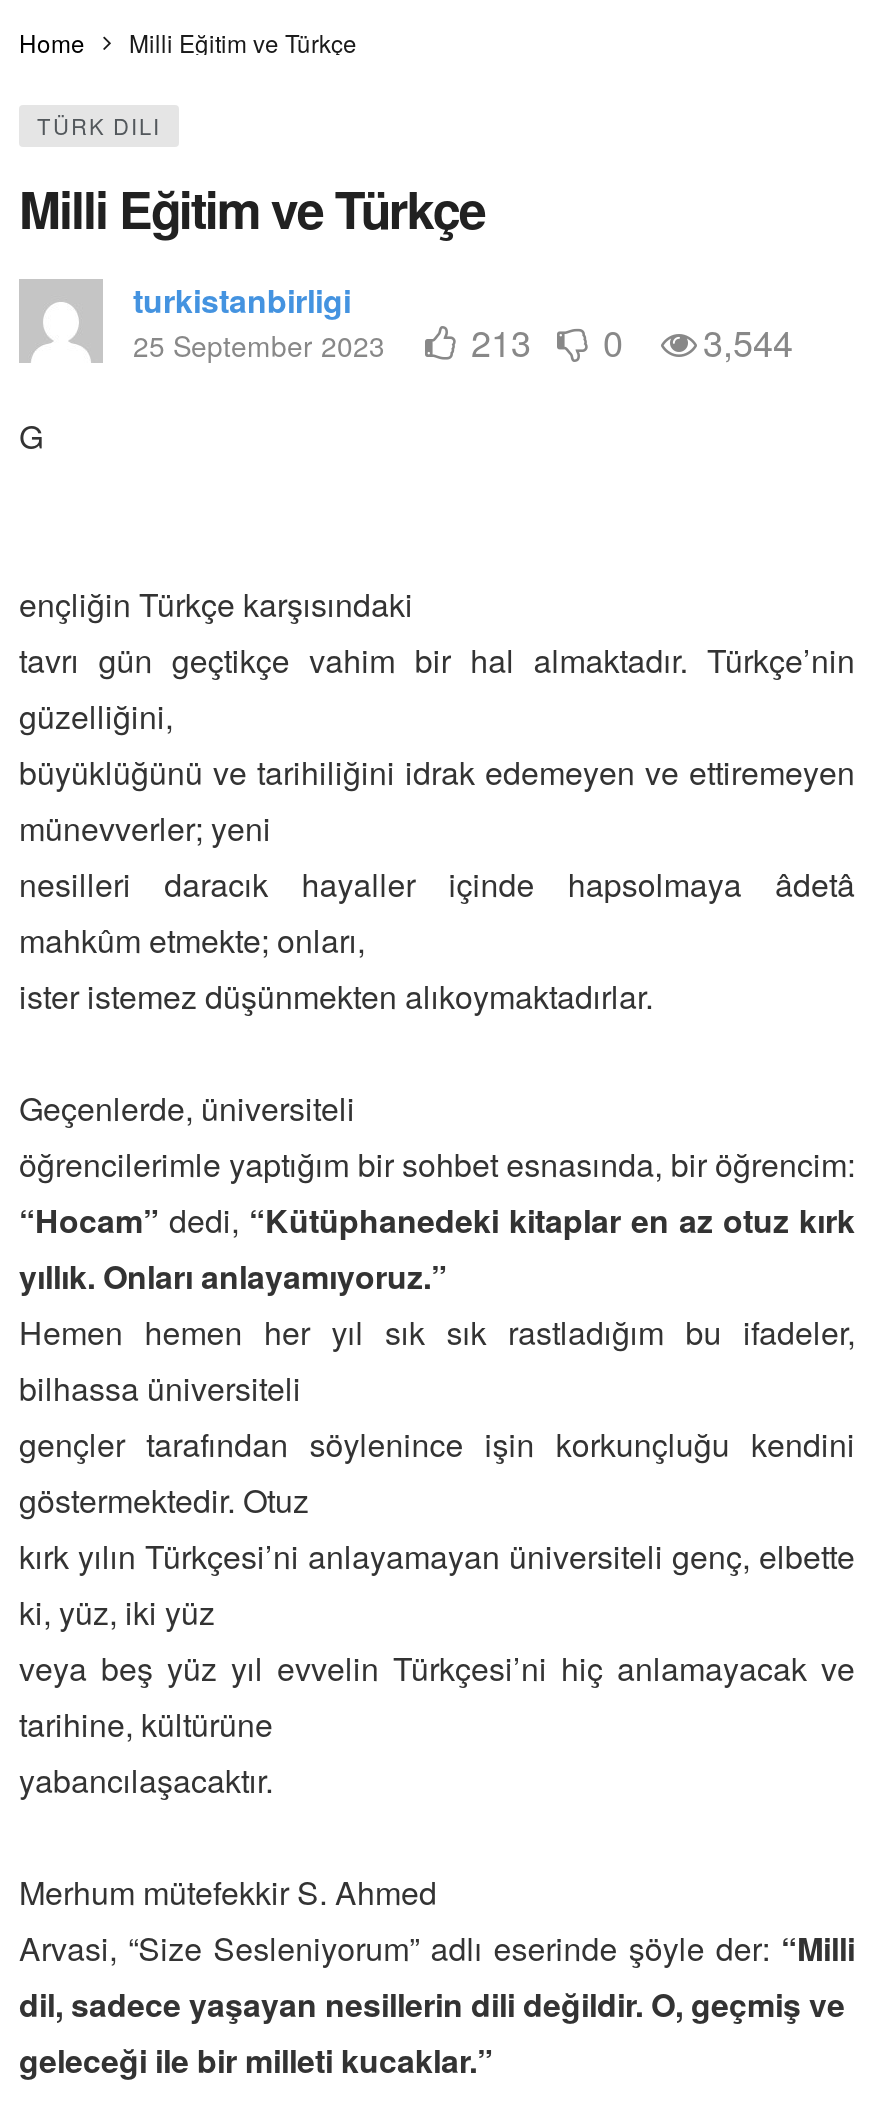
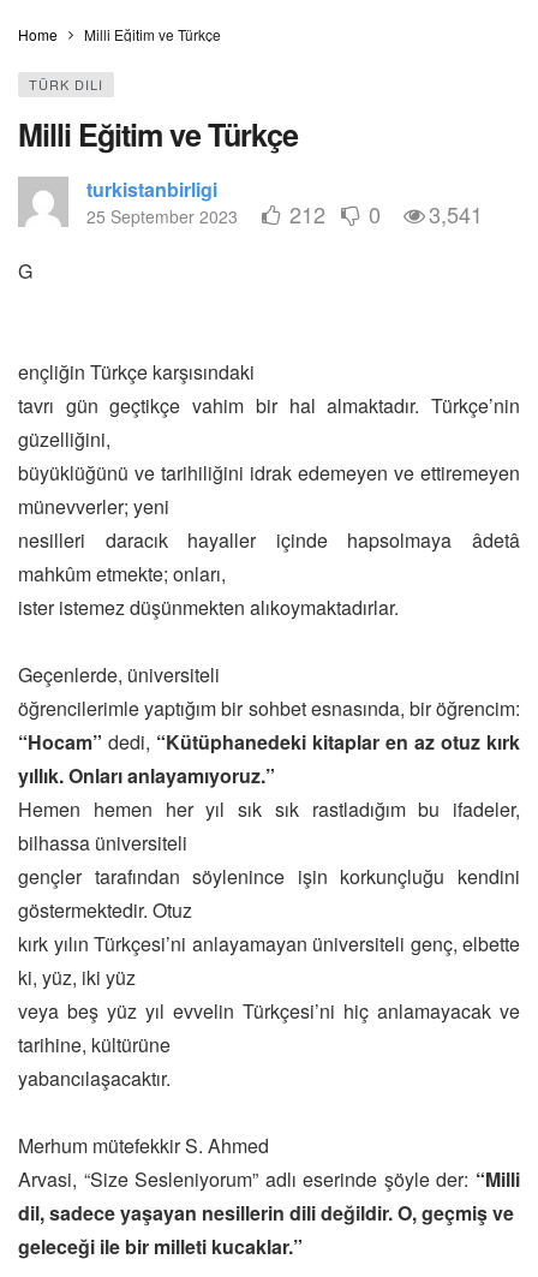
- 213
+ 212

- 3,544
+ 3,541
